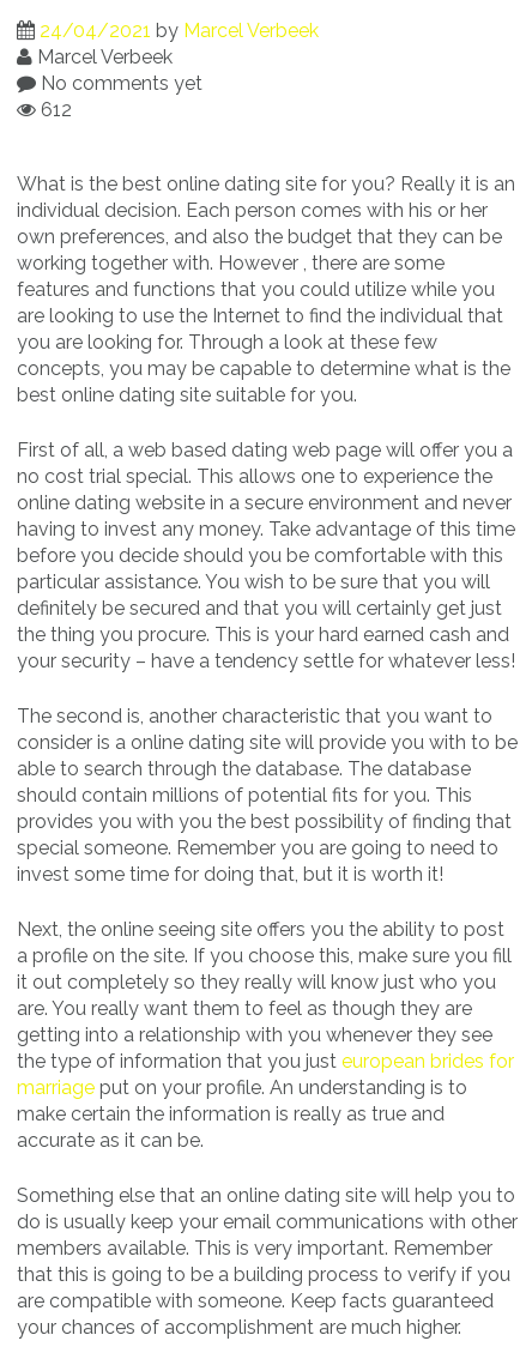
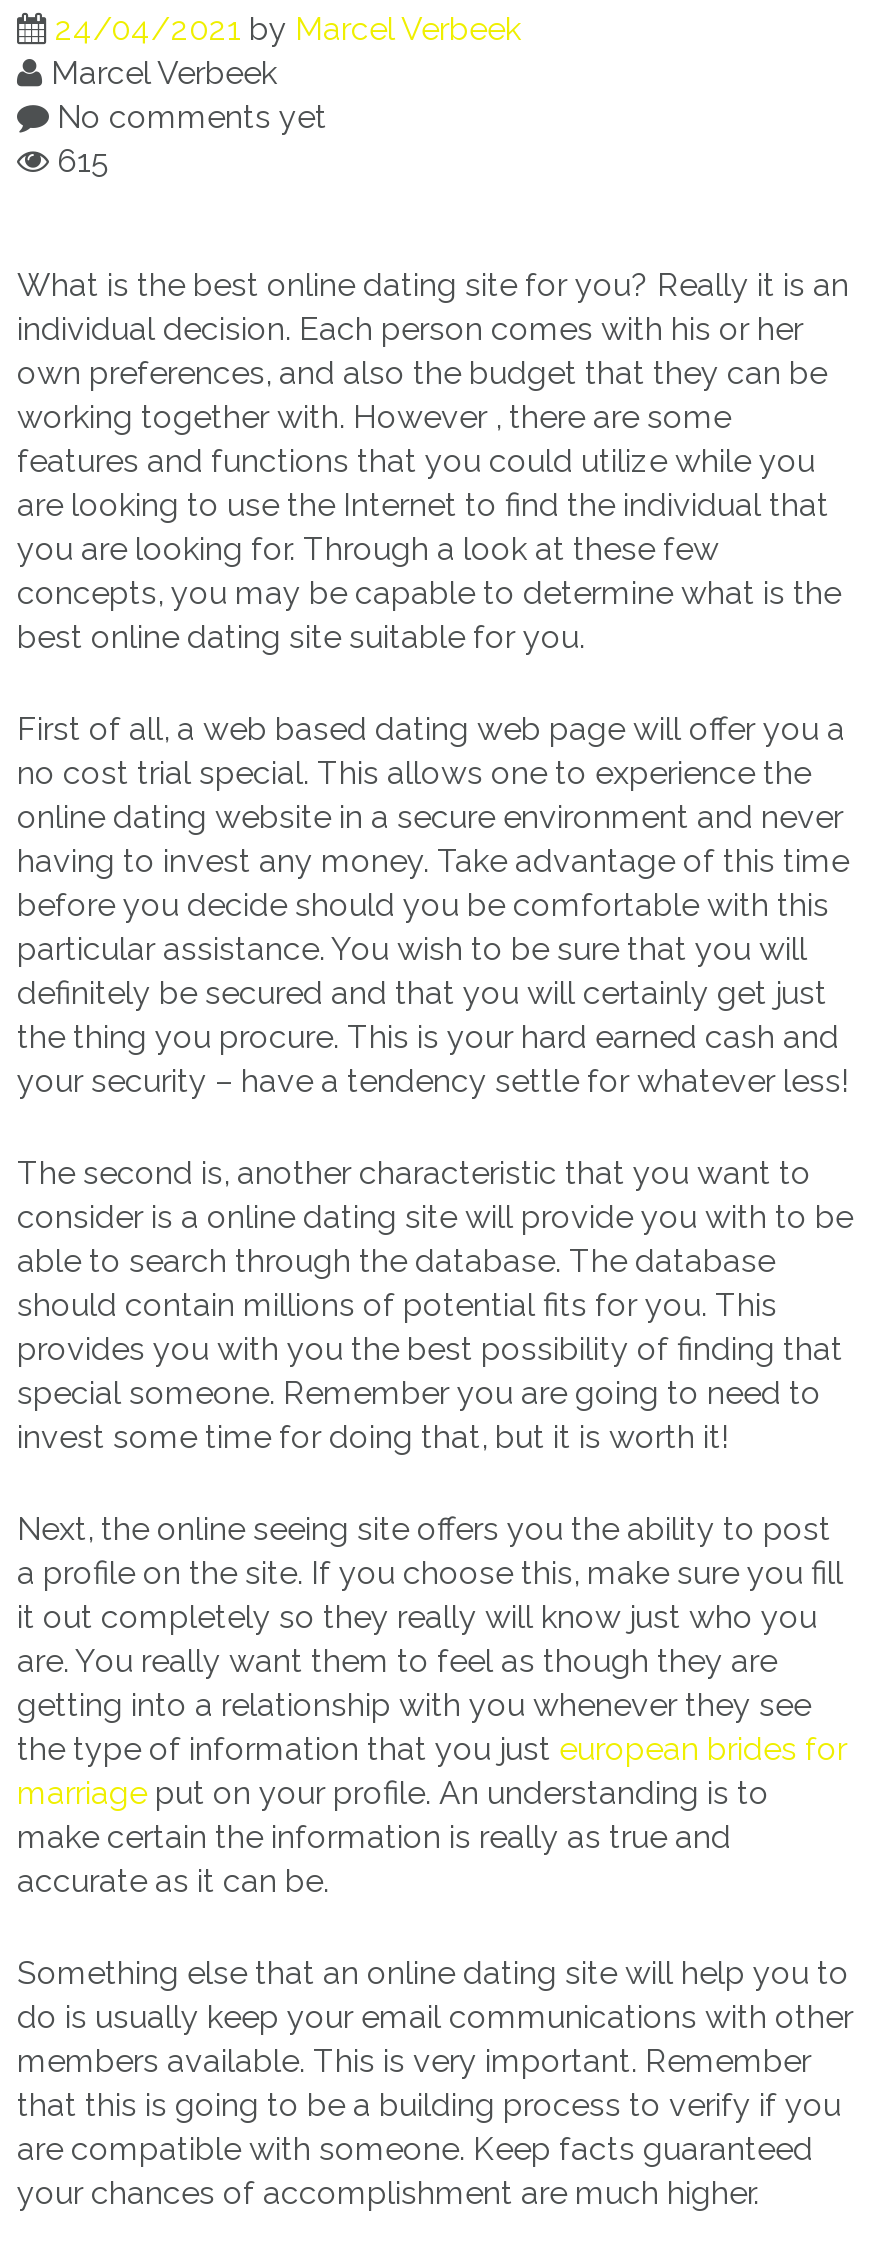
- 612
+ 615
